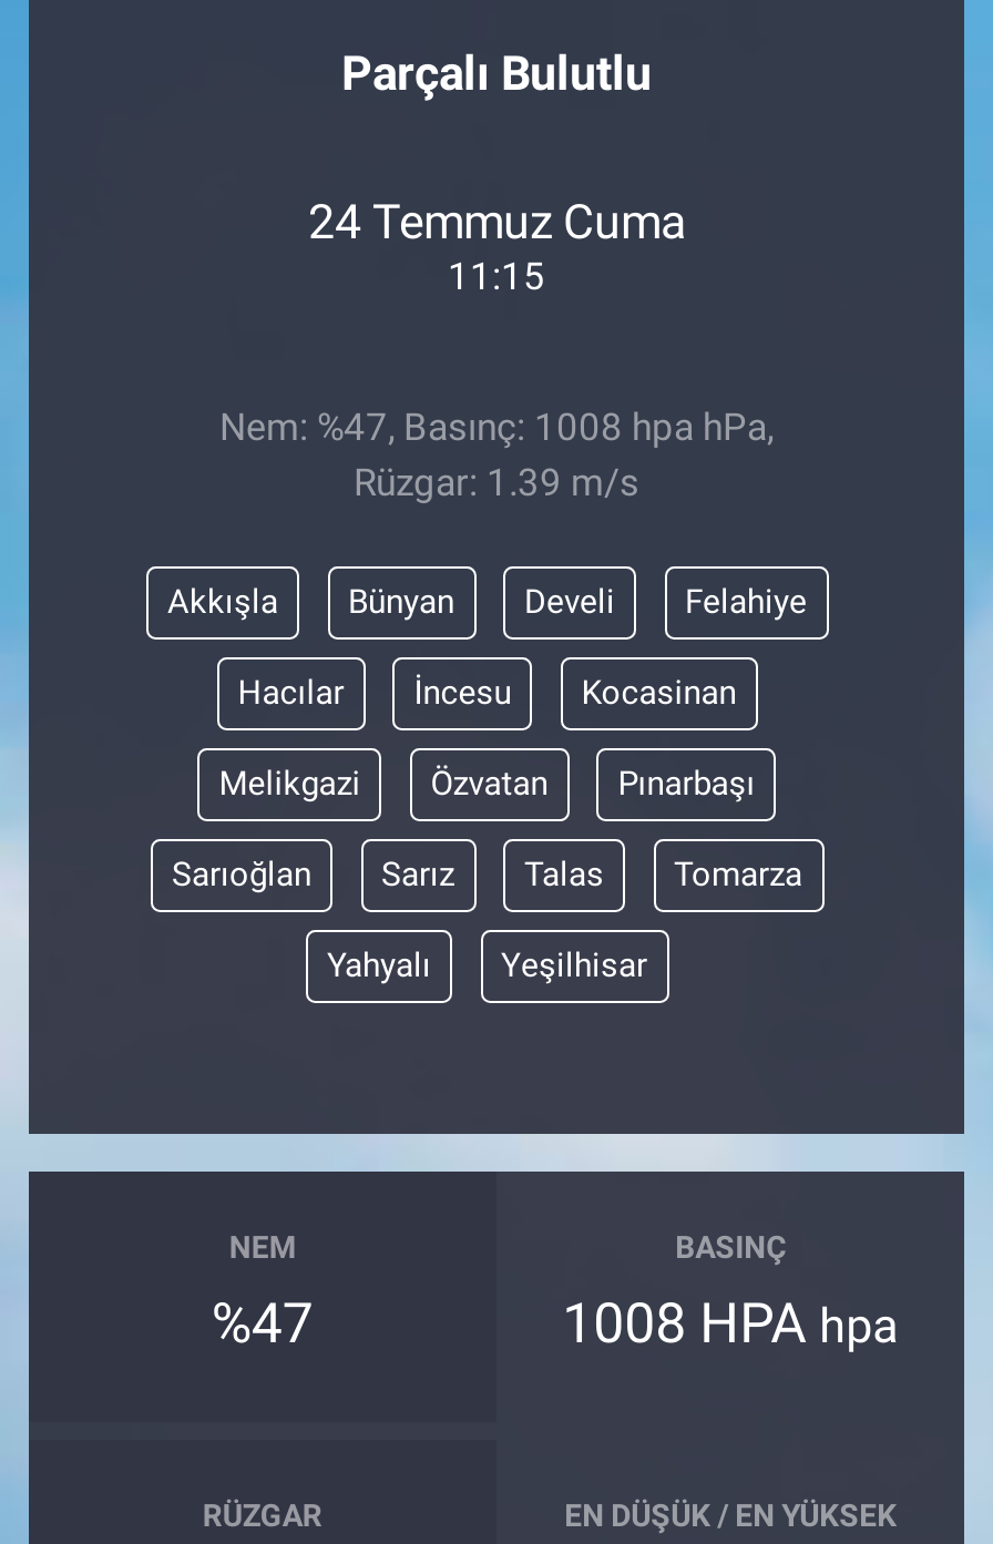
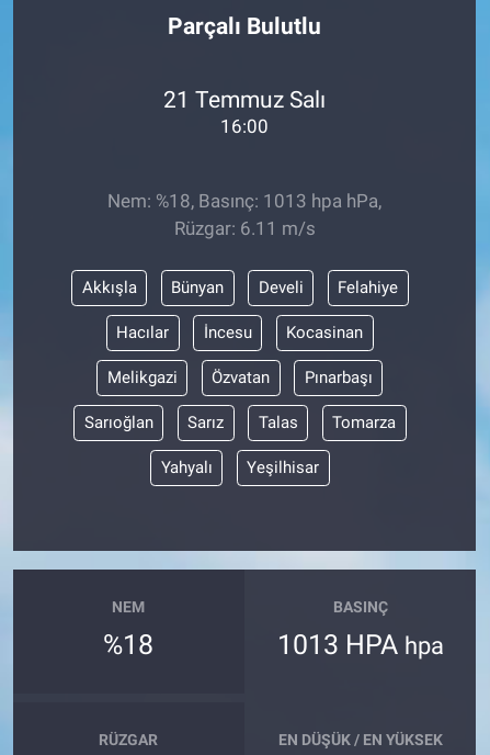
- 24 Temmuz Cuma
+ 21 Temmuz Salı

- 11:15
+ 16:00

- Nem: %47, Basınç: 1008 hpa hPa,
+ Nem: %18, Basınç: 1013 hpa hPa,

- Rüzgar: 1.39 m/s
+ Rüzgar: 6.11 m/s

- %47
+ %18

- 1008 HPA hpa
+ 1013 HPA hpa
